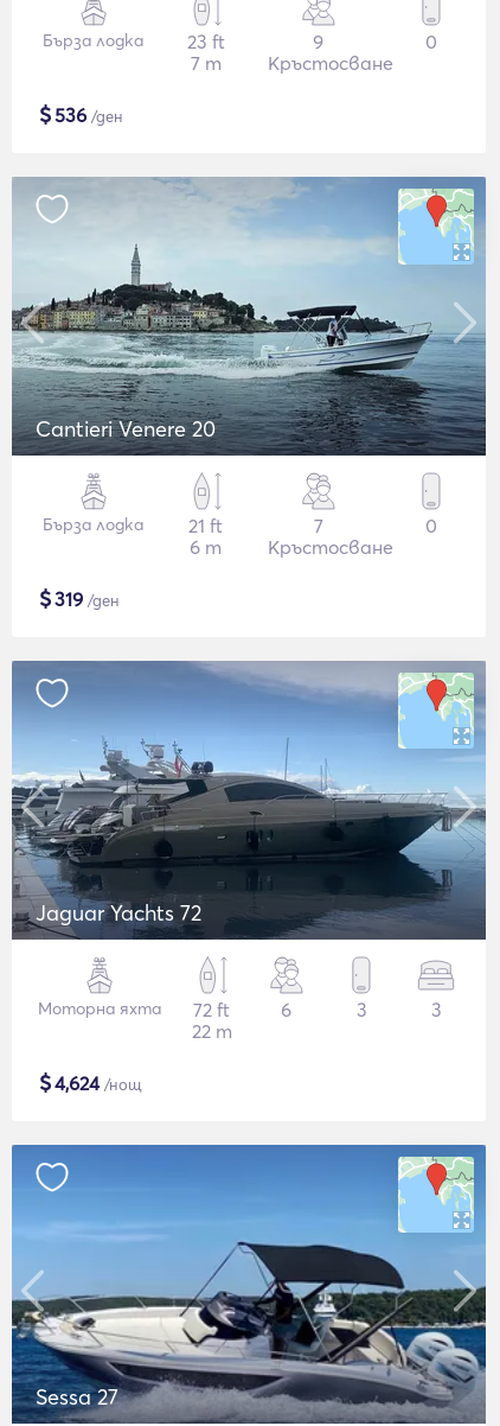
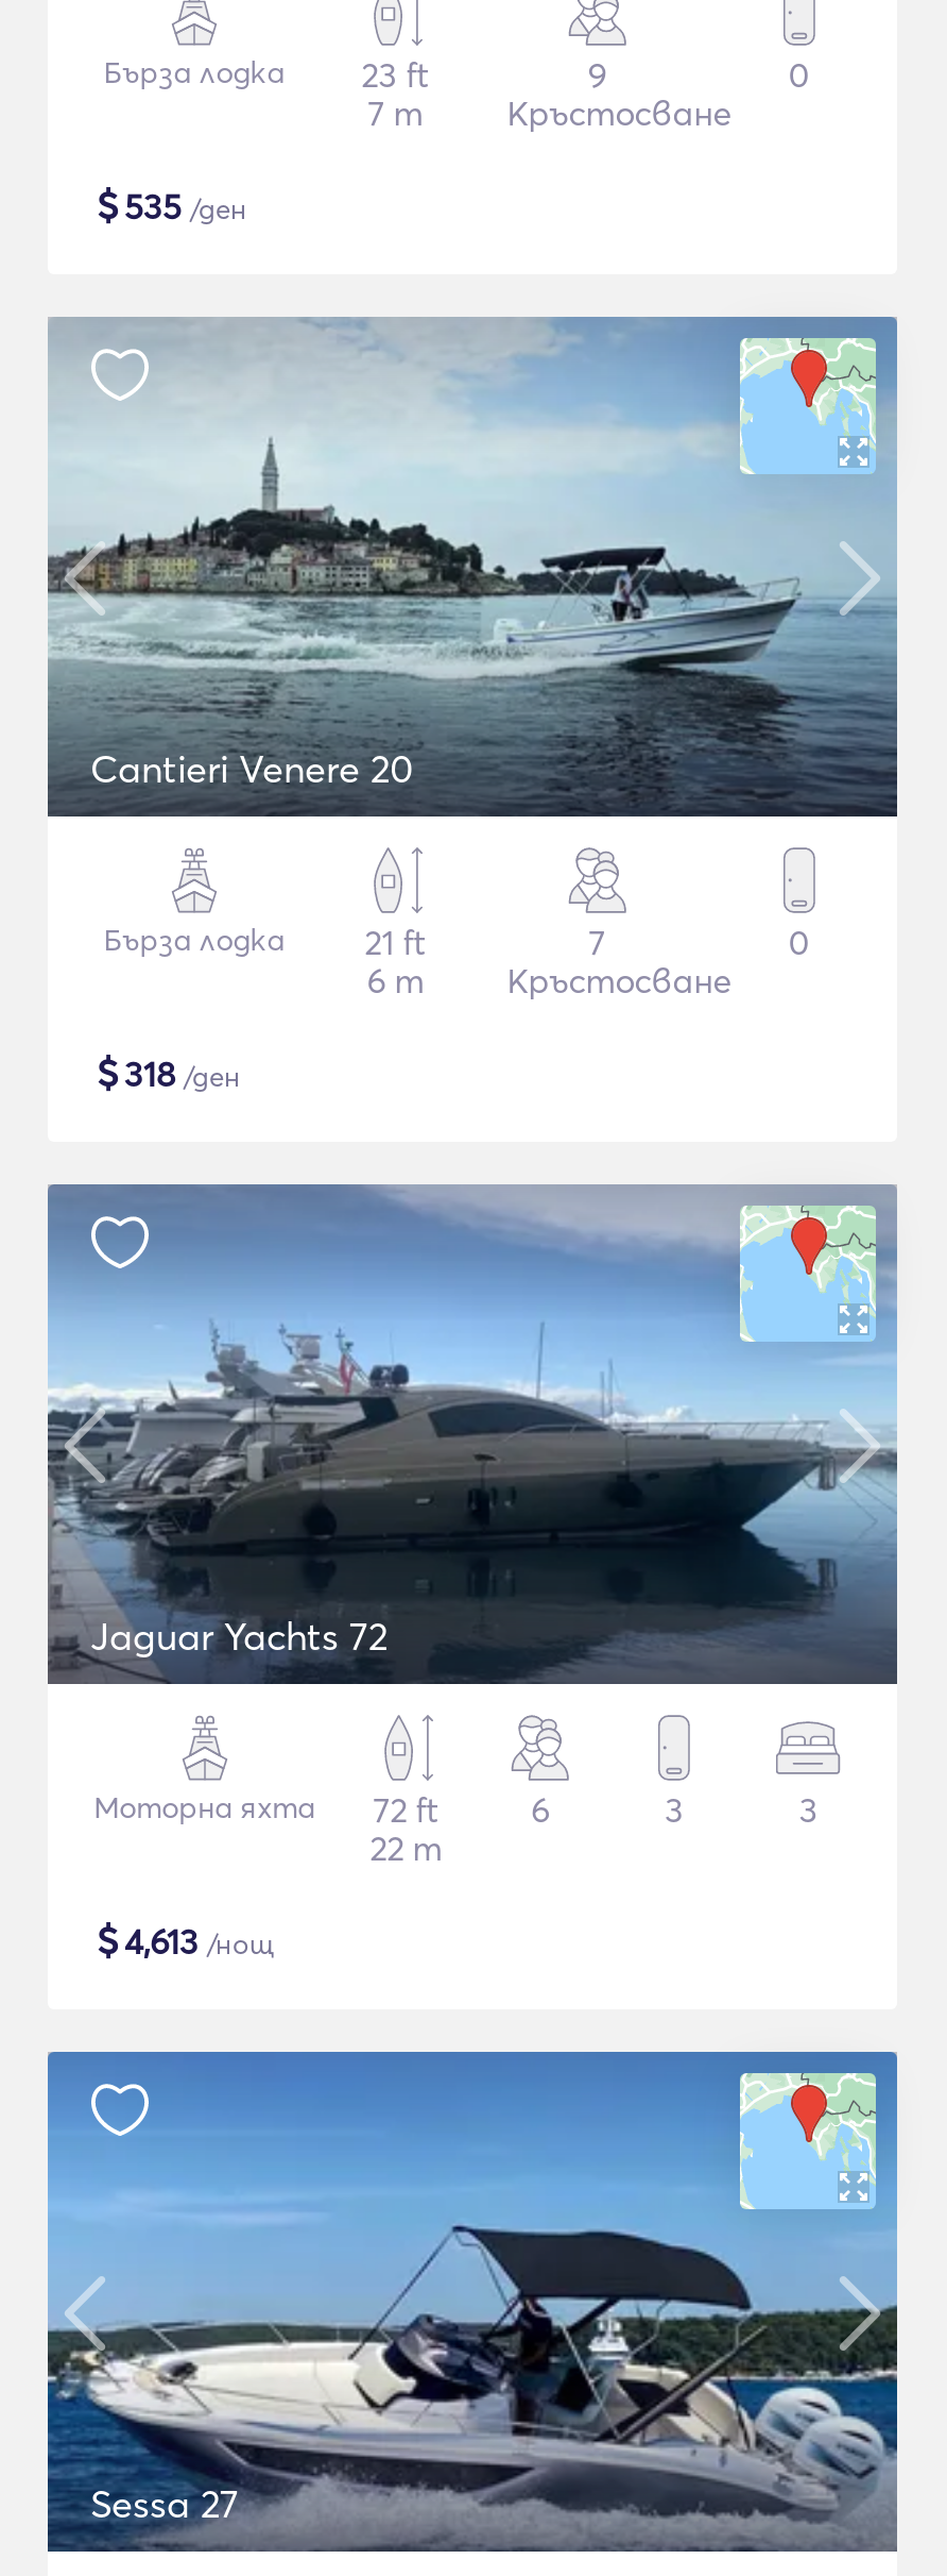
- $536 /ден
+ $535 /ден

- $319 /ден
+ $318 /ден

- $4,624 /нощ
+ $4,613 /нощ
